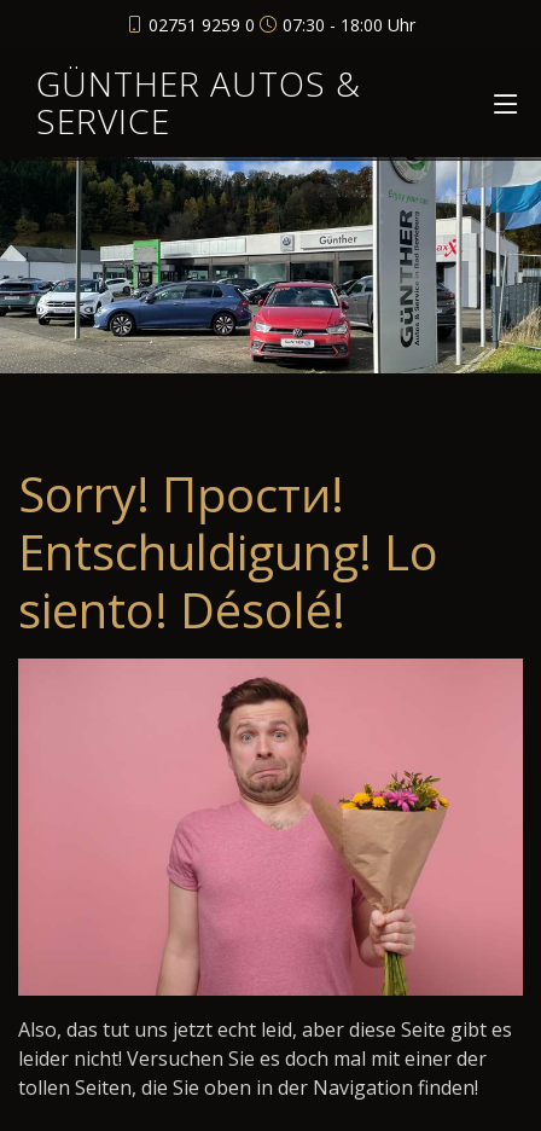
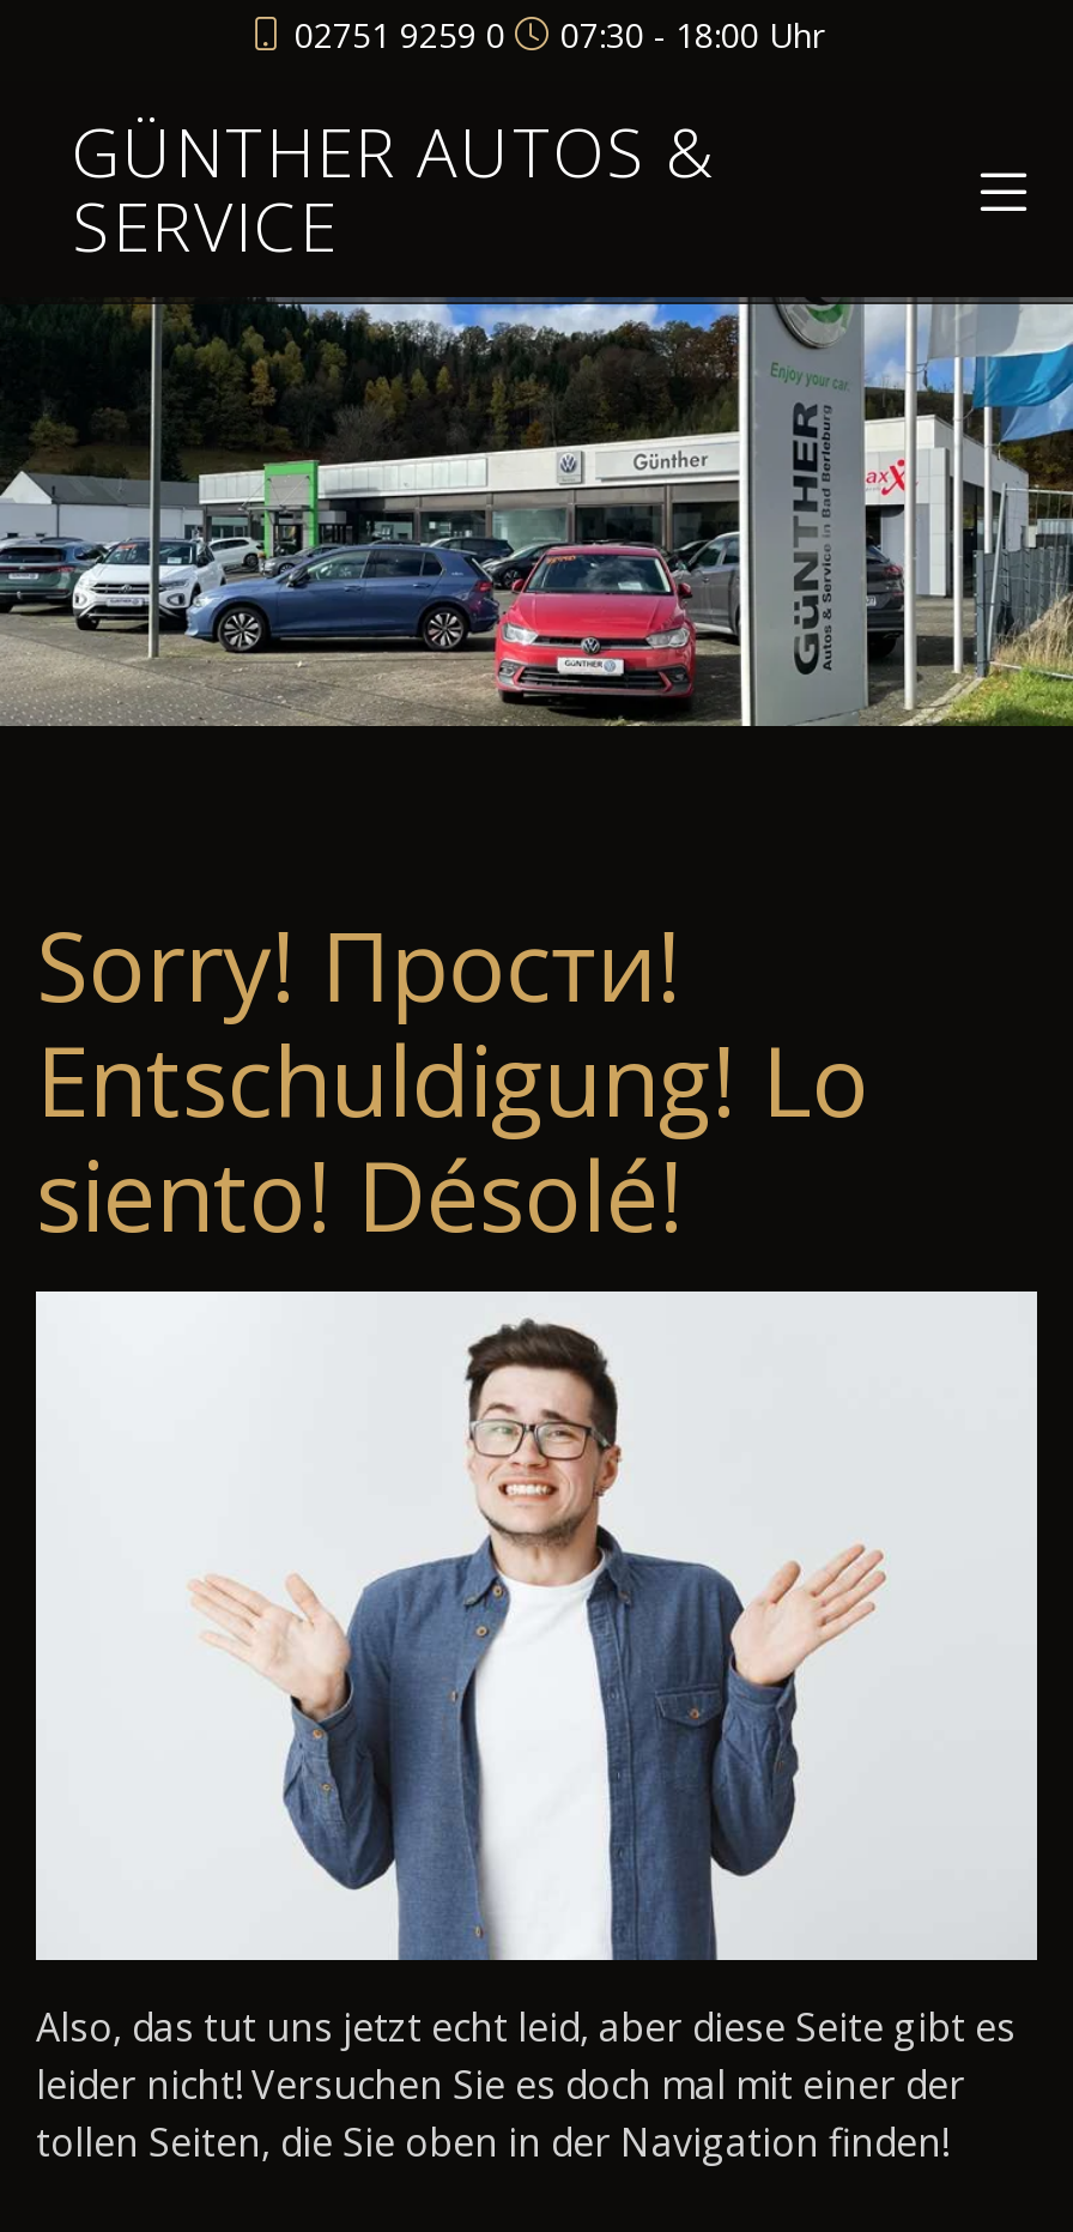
- [image]
+ [image]
